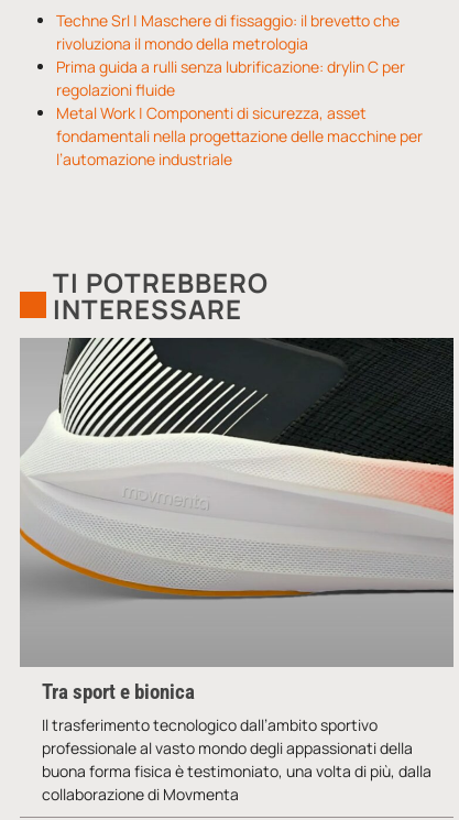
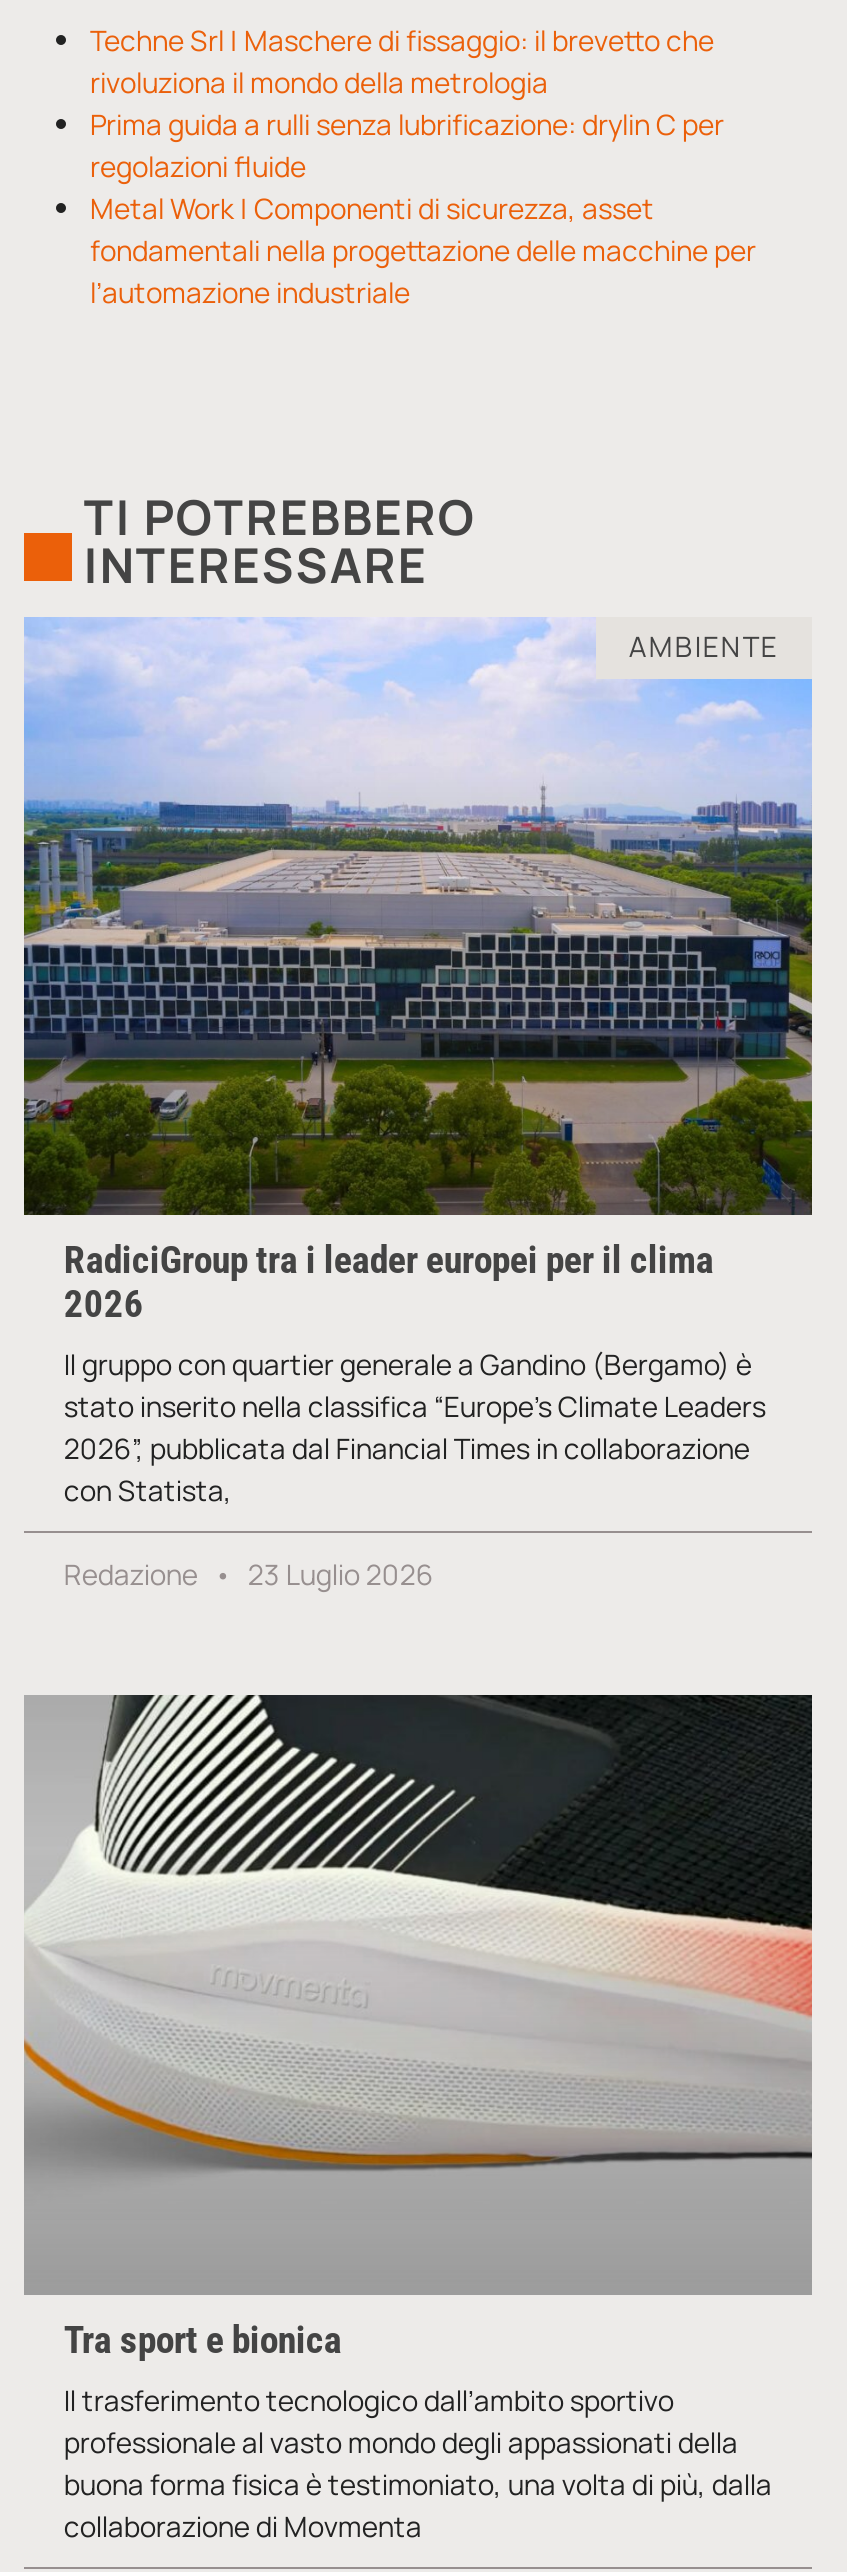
+ [image]
+ AMBIENTE

+ RadiciGroup tra i leader europei per il clima
+ 2026
+ Il gruppo con quartier generale a Gandino (Bergamo) è
+ stato inserito nella classifica “Europe’s Climate Leaders
+ 2026”, pubblicata dal Financial Times in collaborazione
+ con Statista,
+ Redazione
+ 23 Luglio 2026
